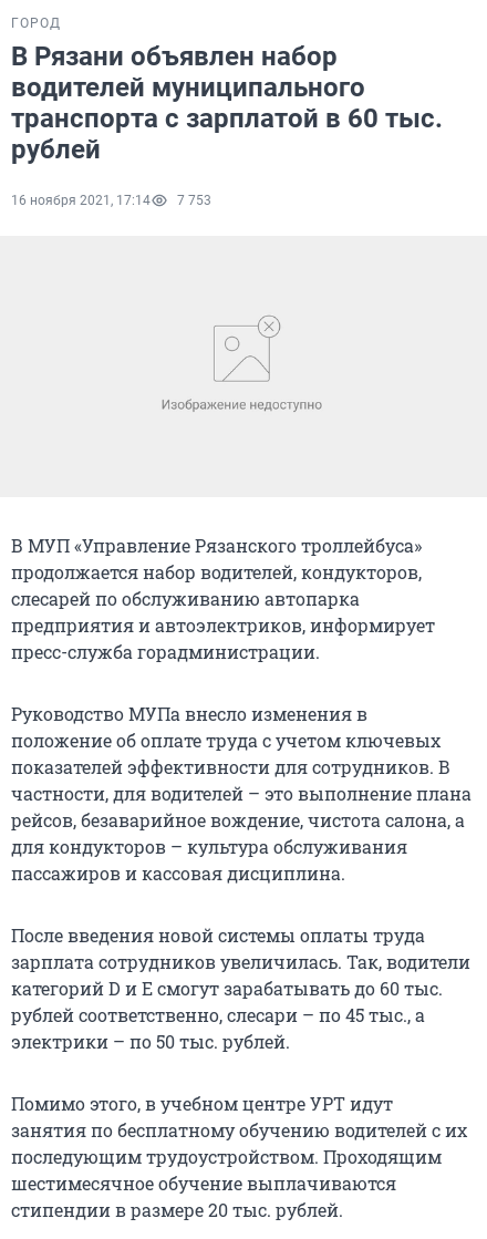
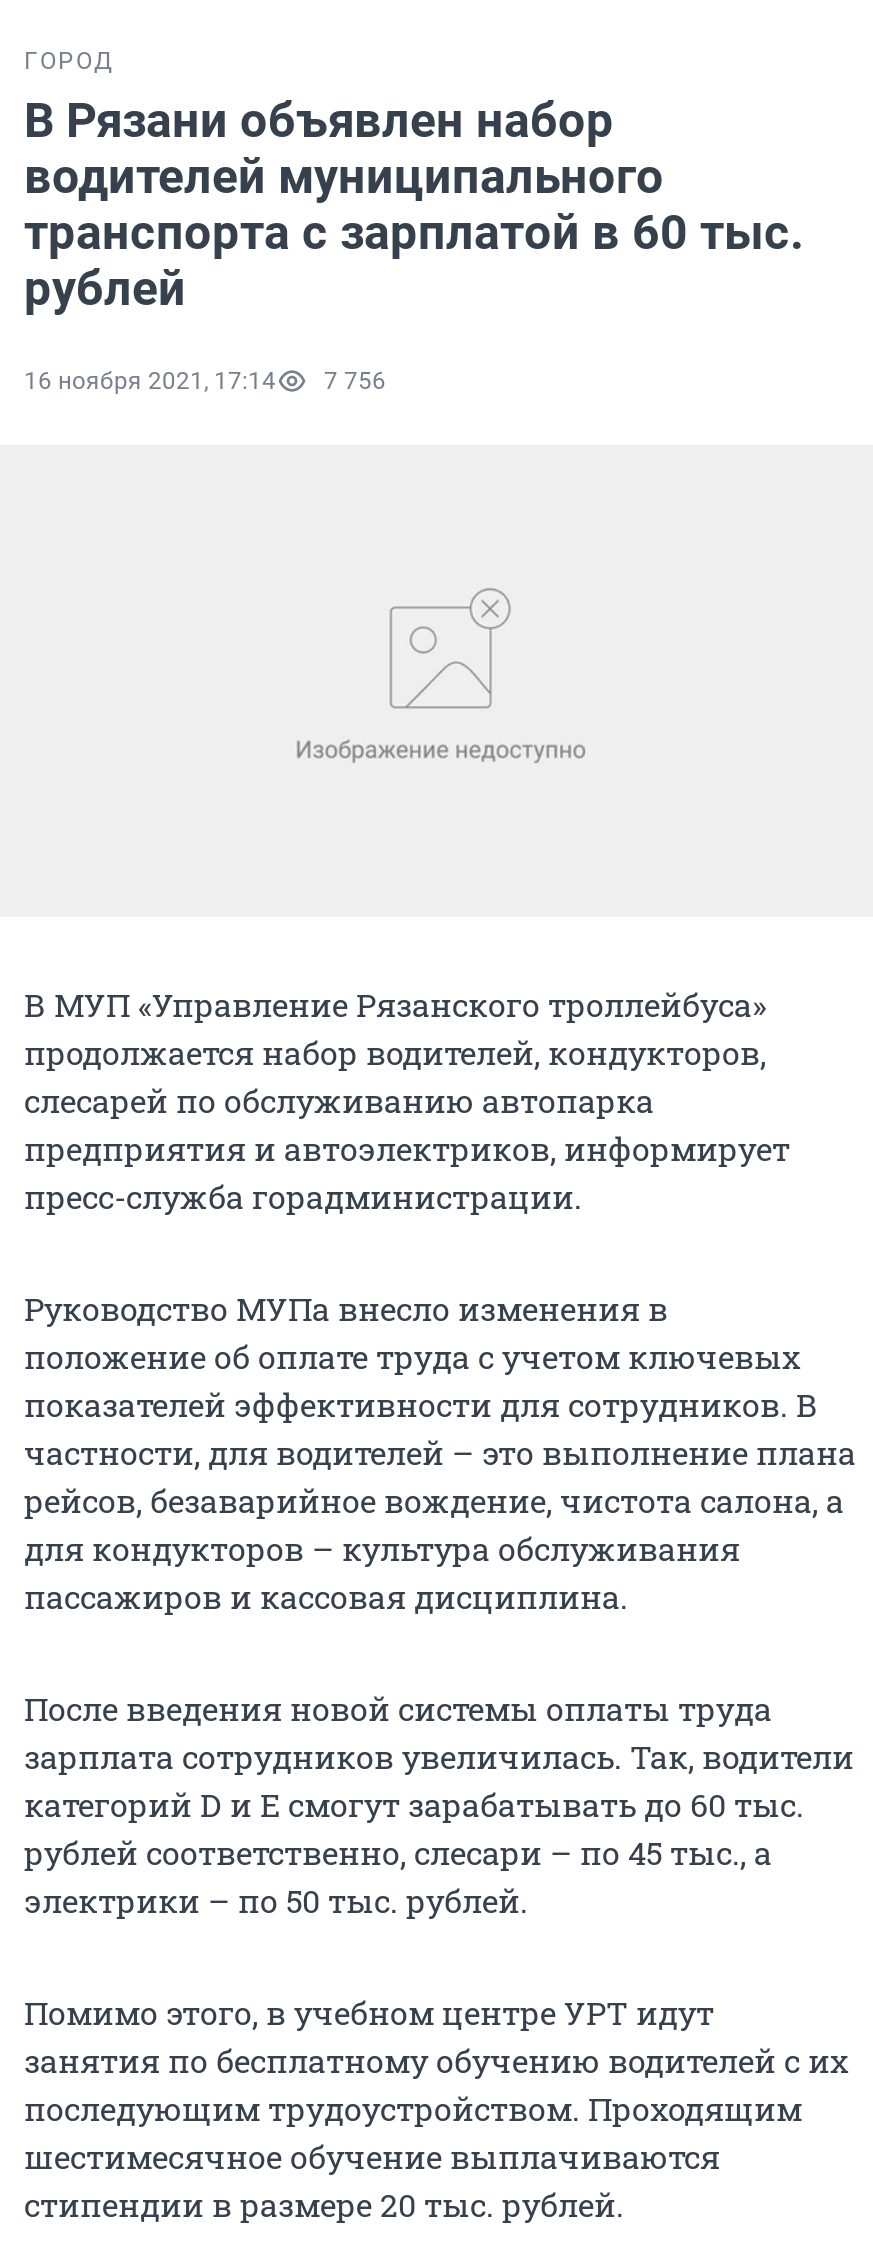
- 16 ноября 2021, 17:14 7 753
+ 16 ноября 2021, 17:14 7 756
